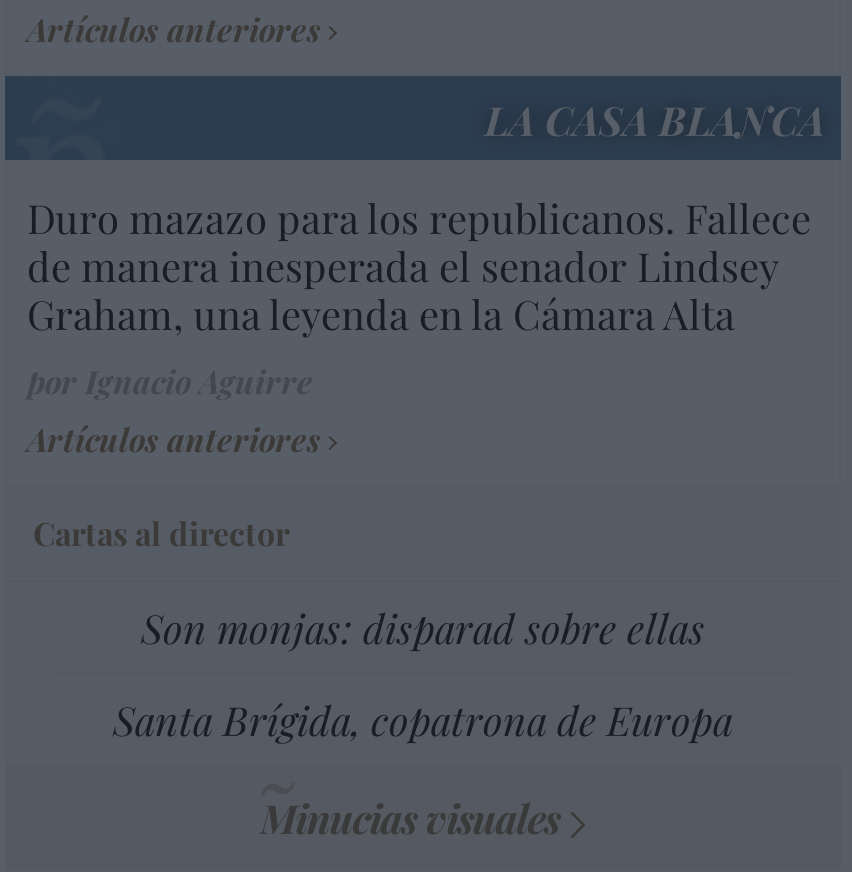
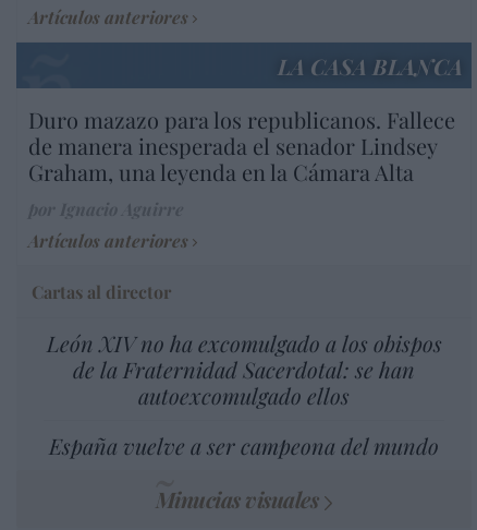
- Son monjas: disparad sobre ellas
+ León XIV no ha excomulgado a los obispos
+ de la Fraternidad Sacerdotal: se han
+ autoexcomulgado ellos

- Santa Brígida, copatrona de Europa
+ España vuelve a ser campeona del mundo
